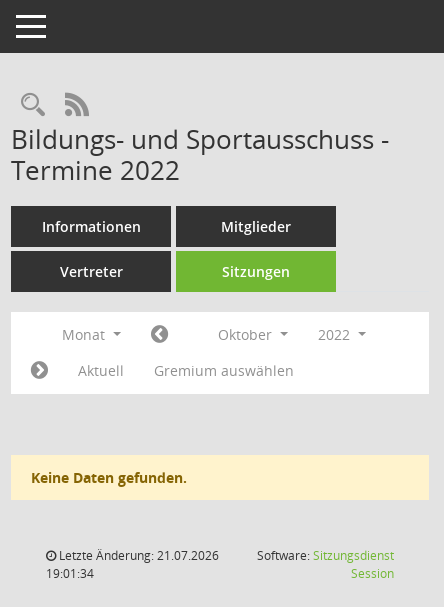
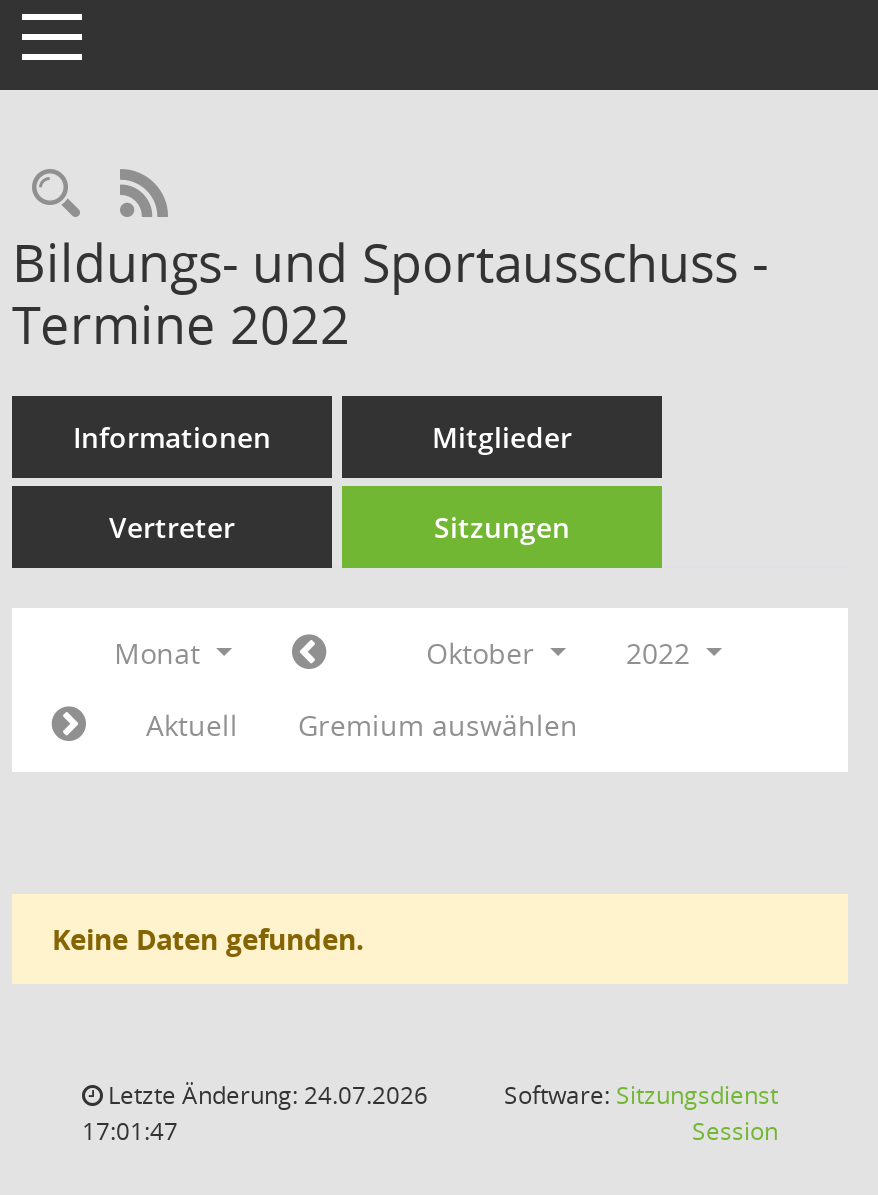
- Letzte Änderung: 21.07.2026
+ Letzte Änderung: 24.07.2026

- 19:01:34
+ 17:01:47
